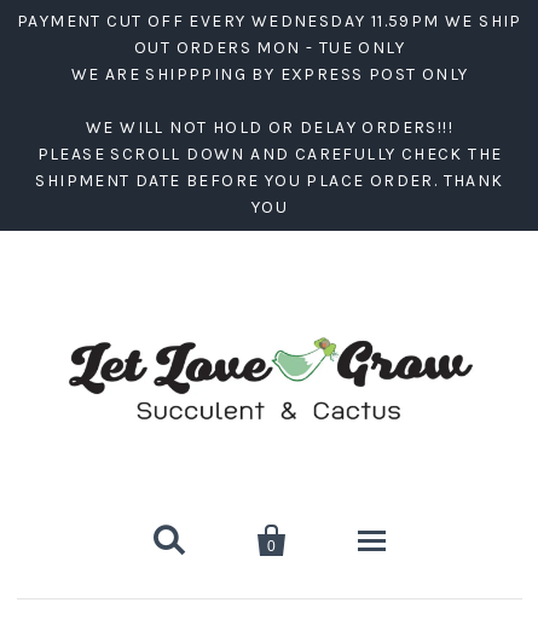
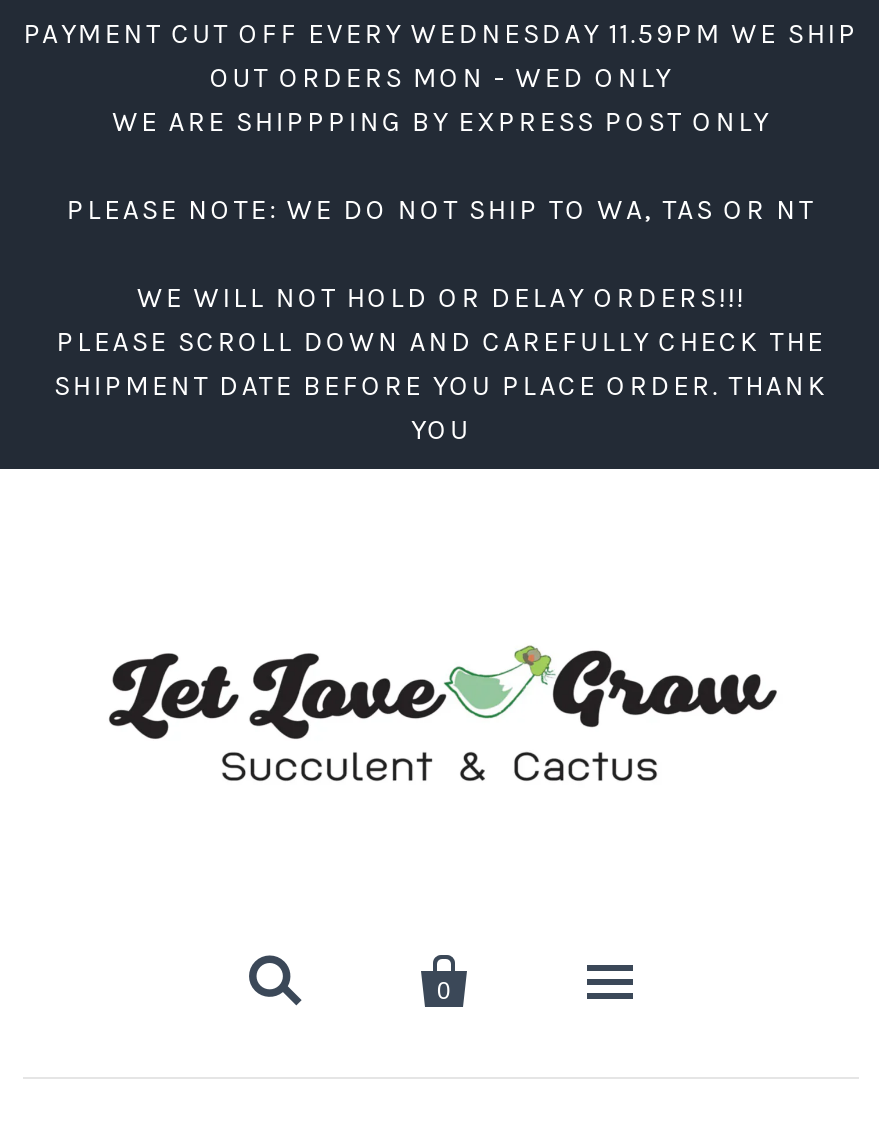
- OUT ORDERS MON - TUE ONLY
+ OUT ORDERS MON - WED ONLY

+ PLEASE NOTE: WE DO NOT SHIP TO WA, TAS OR NT
